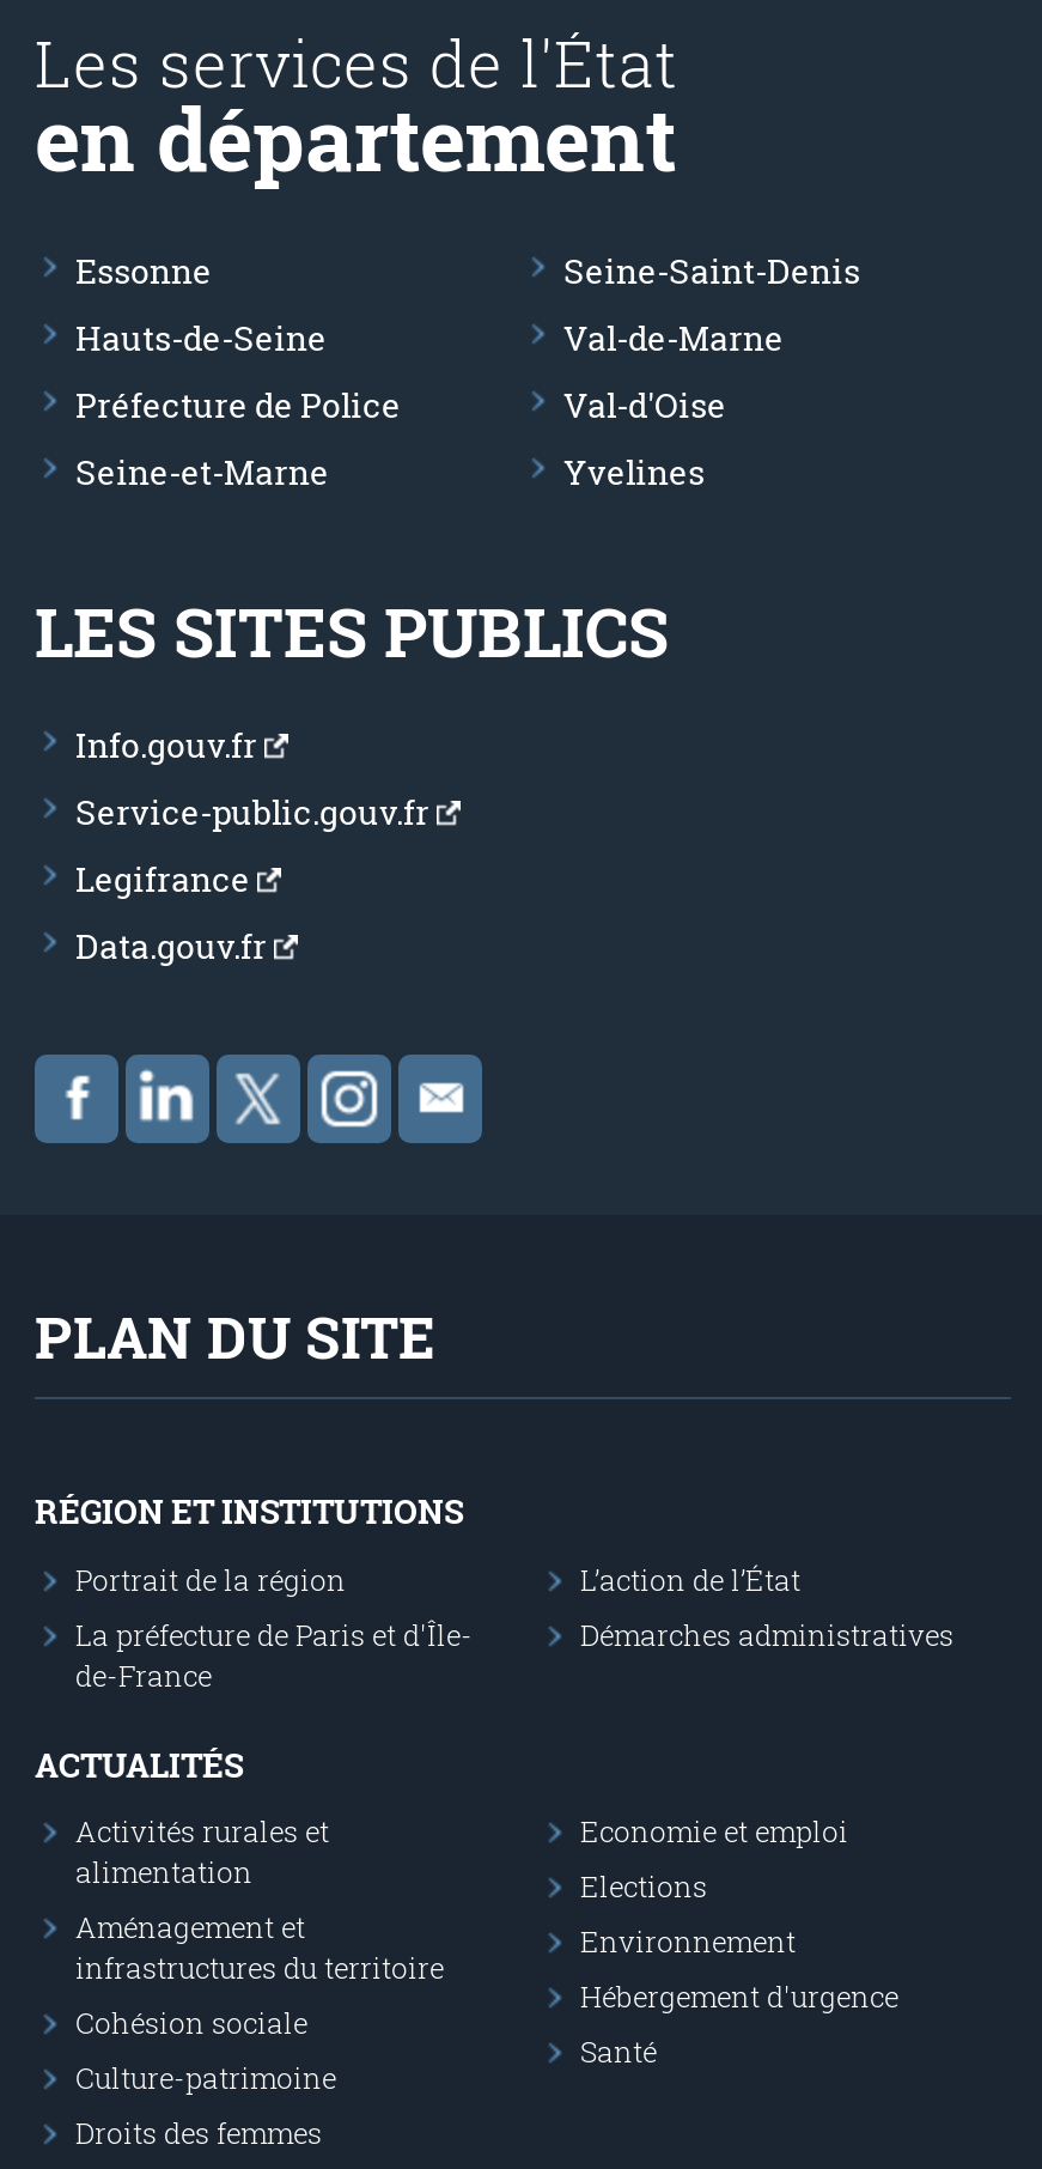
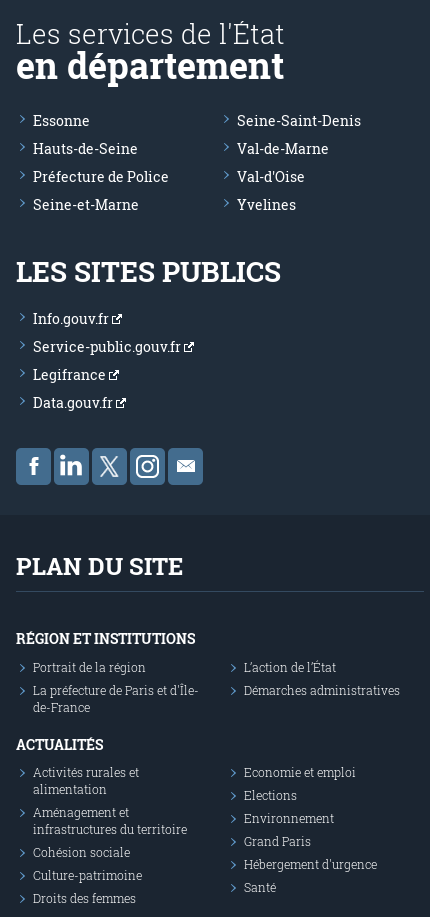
+ Grand Paris

moved down: Hébergement d'urgence | Santé
